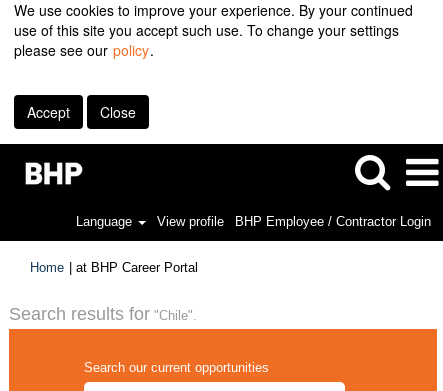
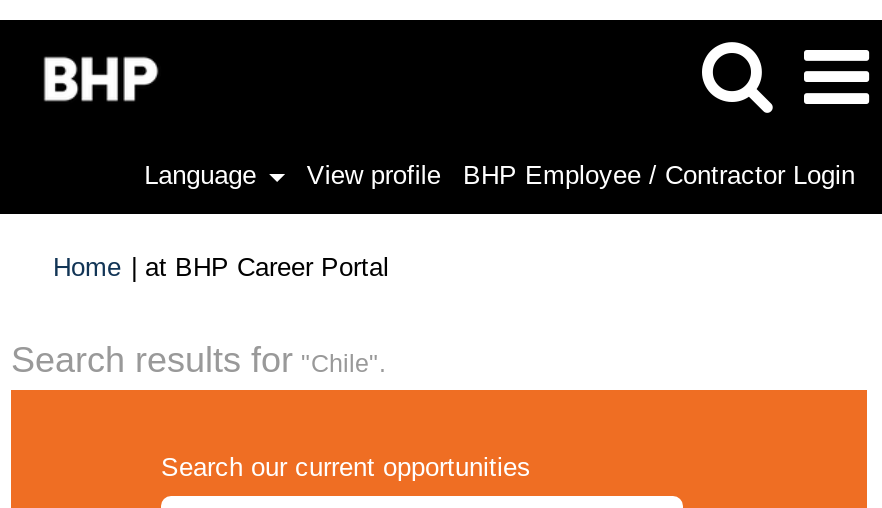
- We use cookies to improve your experience. By your continued
- use of this site you accept such use. To change your settings
- please see our policy.
- Accept
- Close
